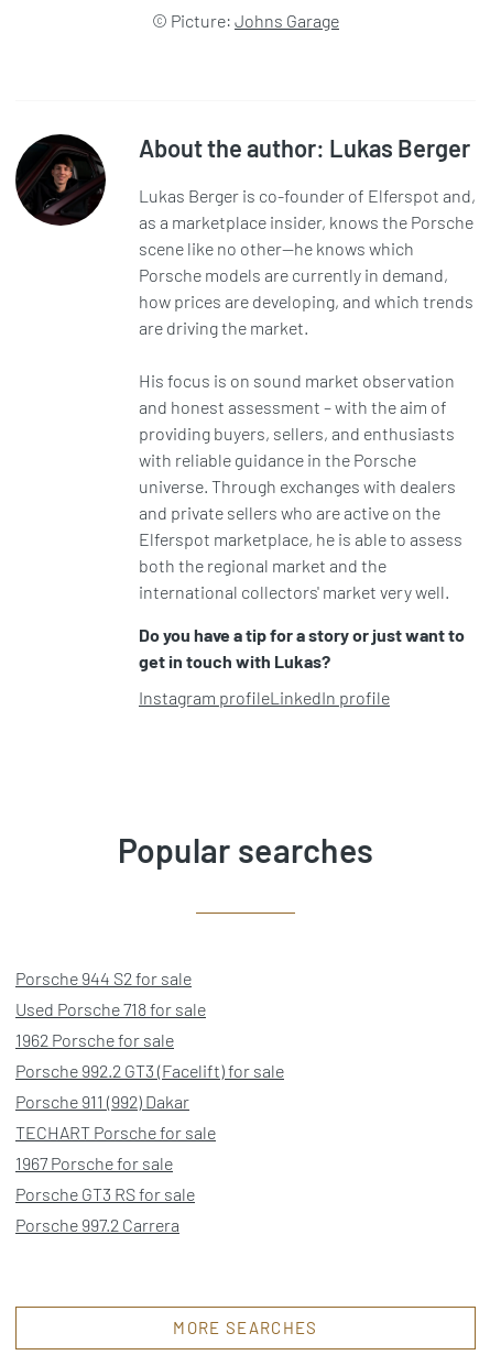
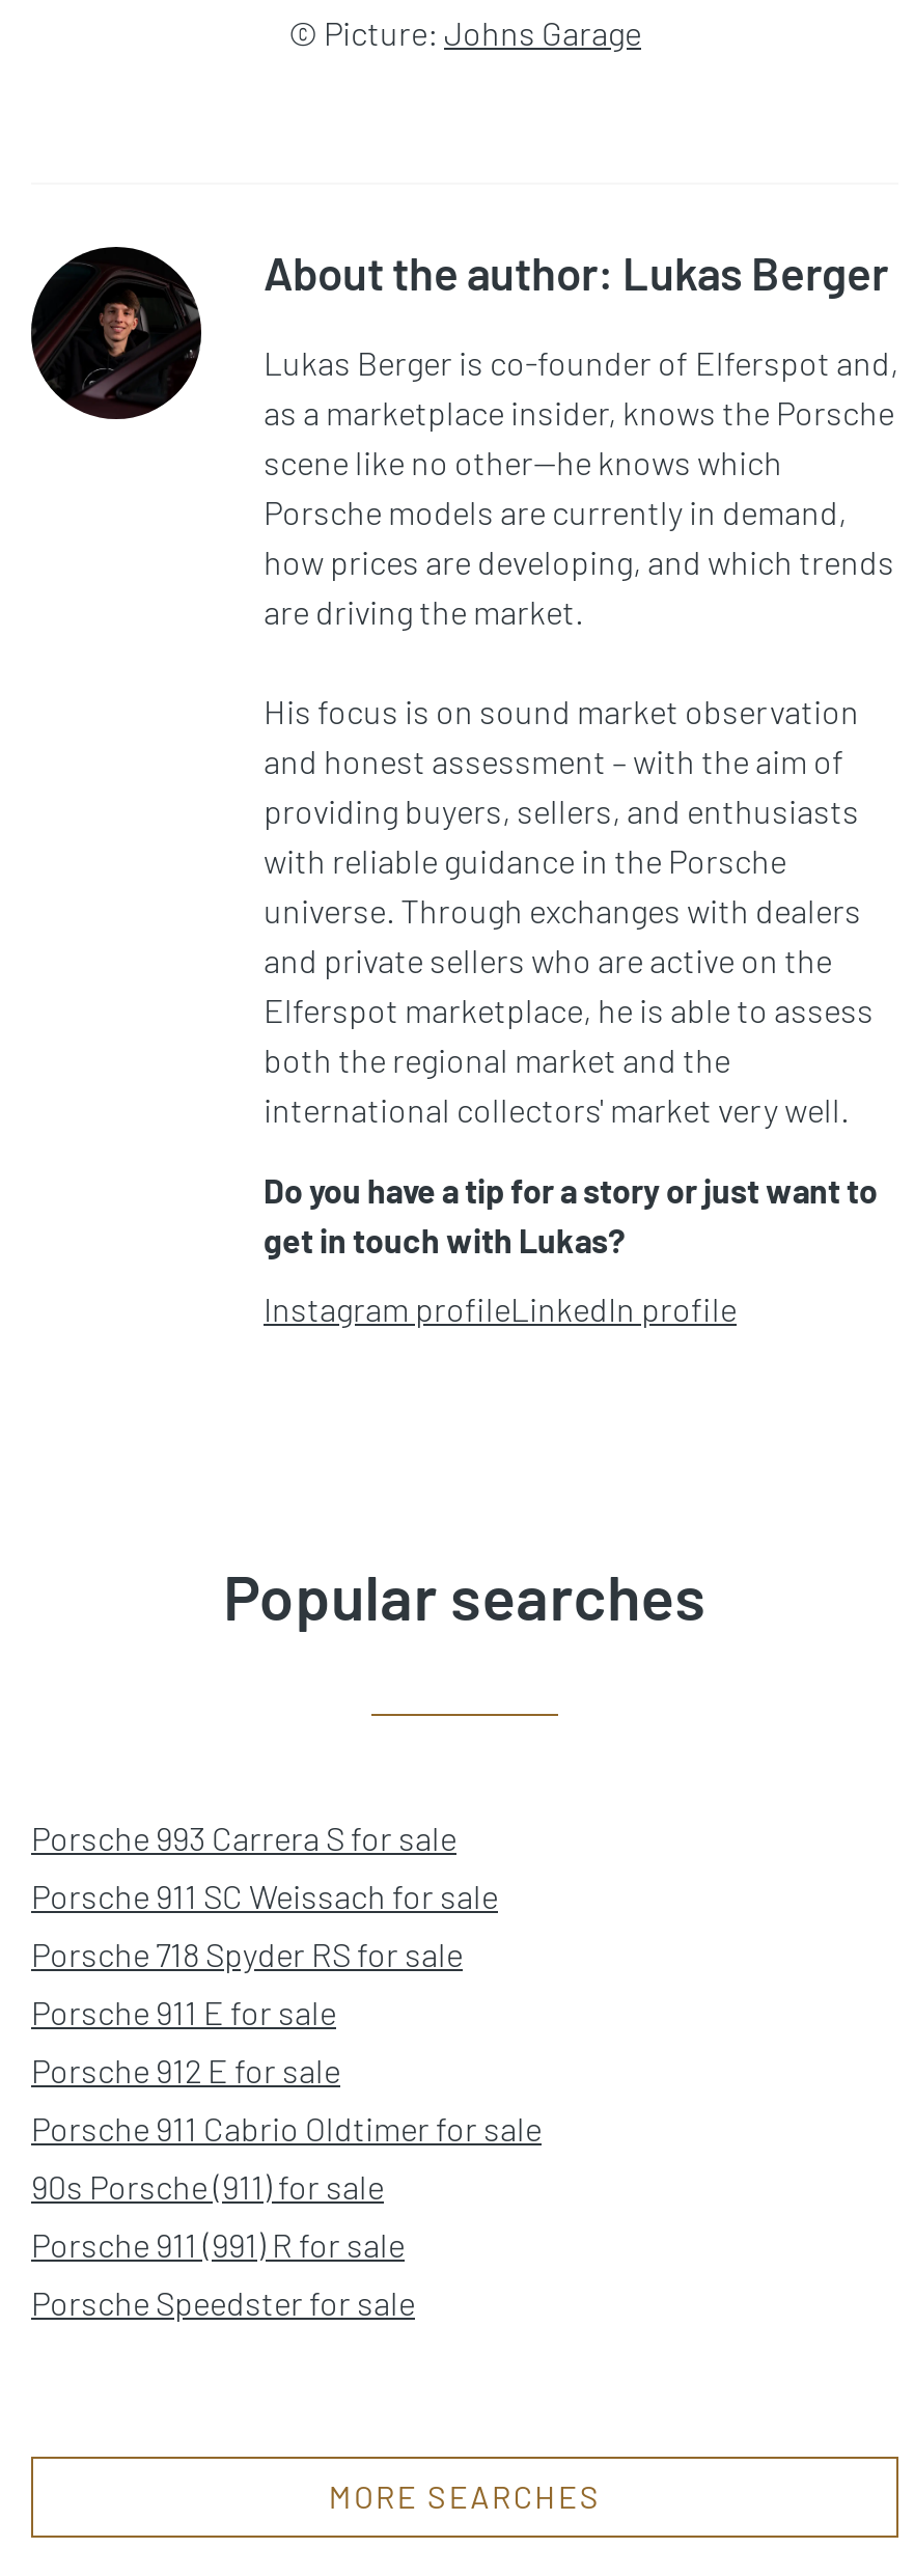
- Porsche 944 S2 for sale
+ Porsche 993 Carrera S for sale

- Used Porsche 718 for sale
+ Porsche 911 SC Weissach for sale

- 1962 Porsche for sale
+ Porsche 718 Spyder RS for sale

- Porsche 992.2 GT3 (Facelift) for sale
+ Porsche 911 E for sale

- Porsche 911 (992) Dakar
+ Porsche 912 E for sale

- TECHART Porsche for sale
+ Porsche 911 Cabrio Oldtimer for sale

- 1967 Porsche for sale
+ 90s Porsche (911) for sale

- Porsche GT3 RS for sale
+ Porsche 911 (991) R for sale

- Porsche 997.2 Carrera
+ Porsche Speedster for sale
